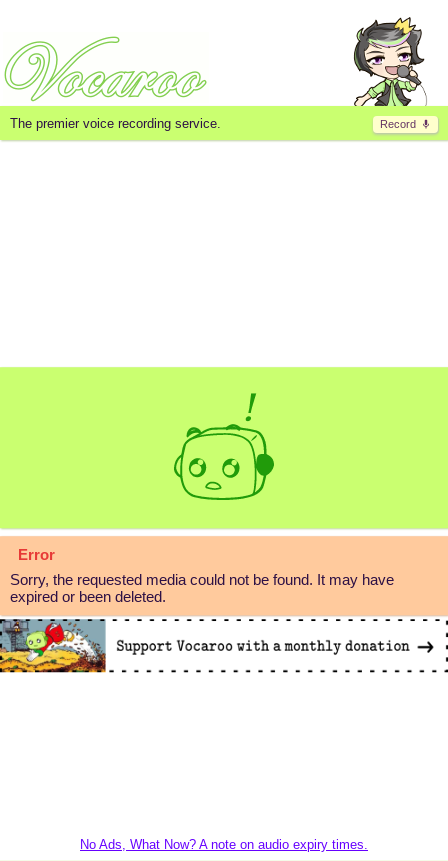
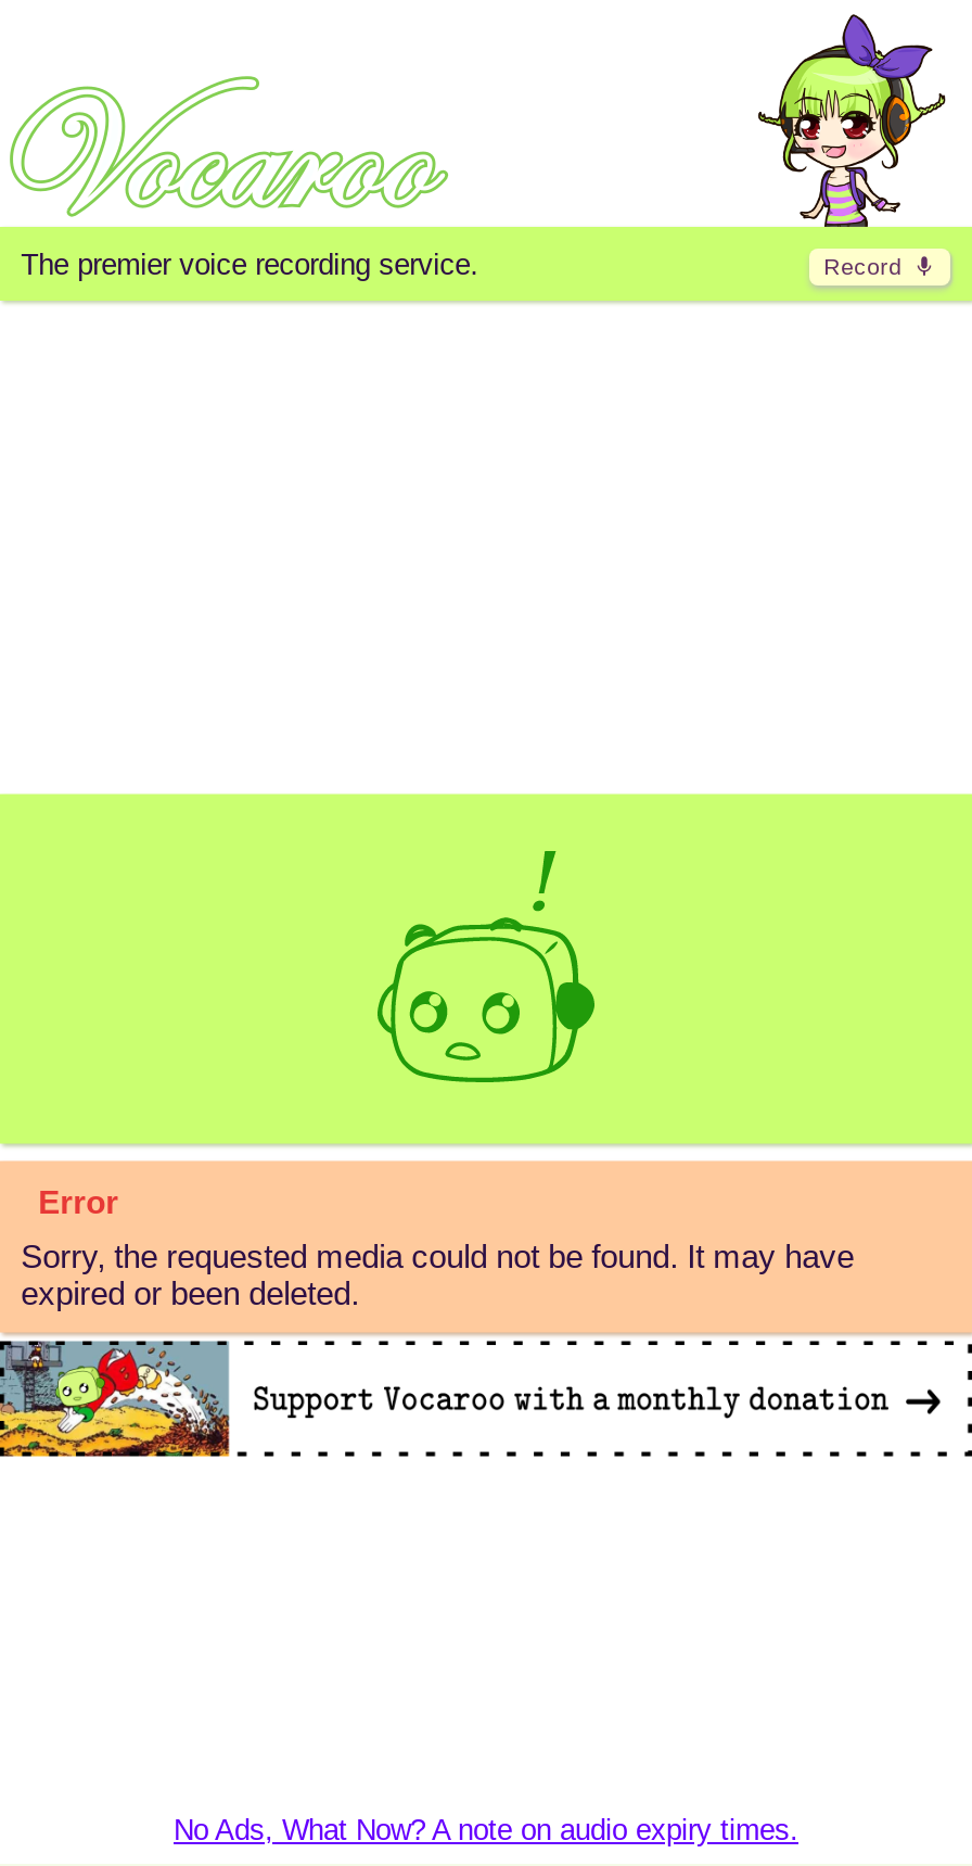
- [image]
+ [image]
